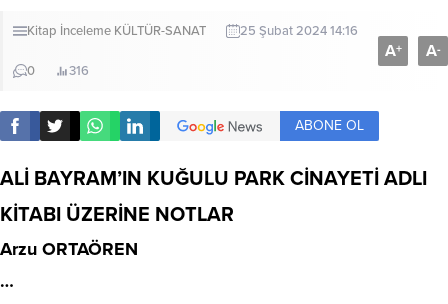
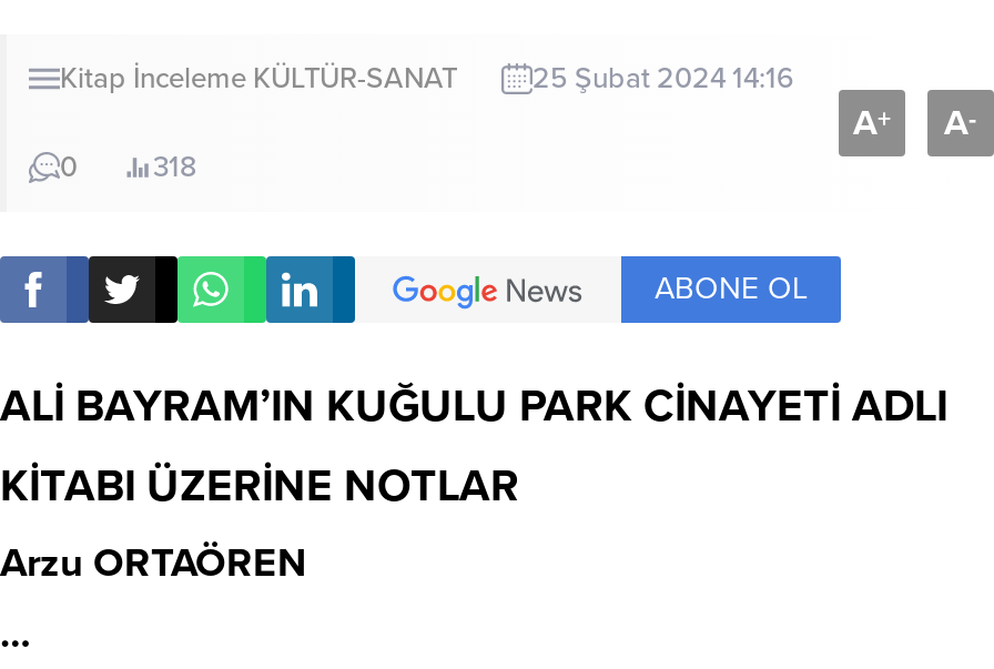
- 316
+ 318
